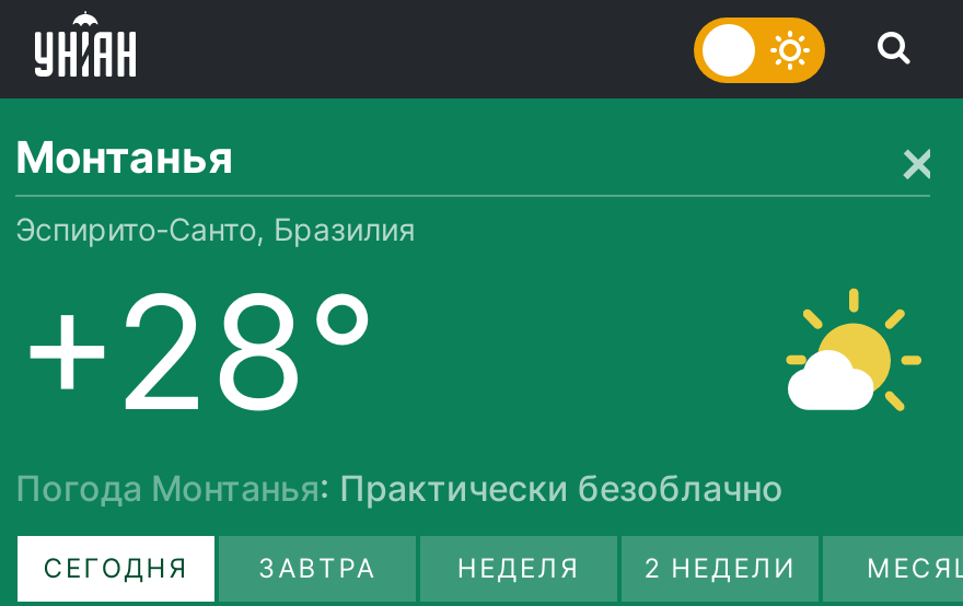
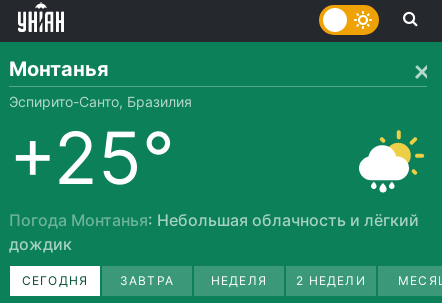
- [image]
- +28°
- Погода Монтанья: Практически безоблачно
+ [image]
+ +25°
+ Погода Монтанья: Небольшая облачность и лёгкий
+ дождик
